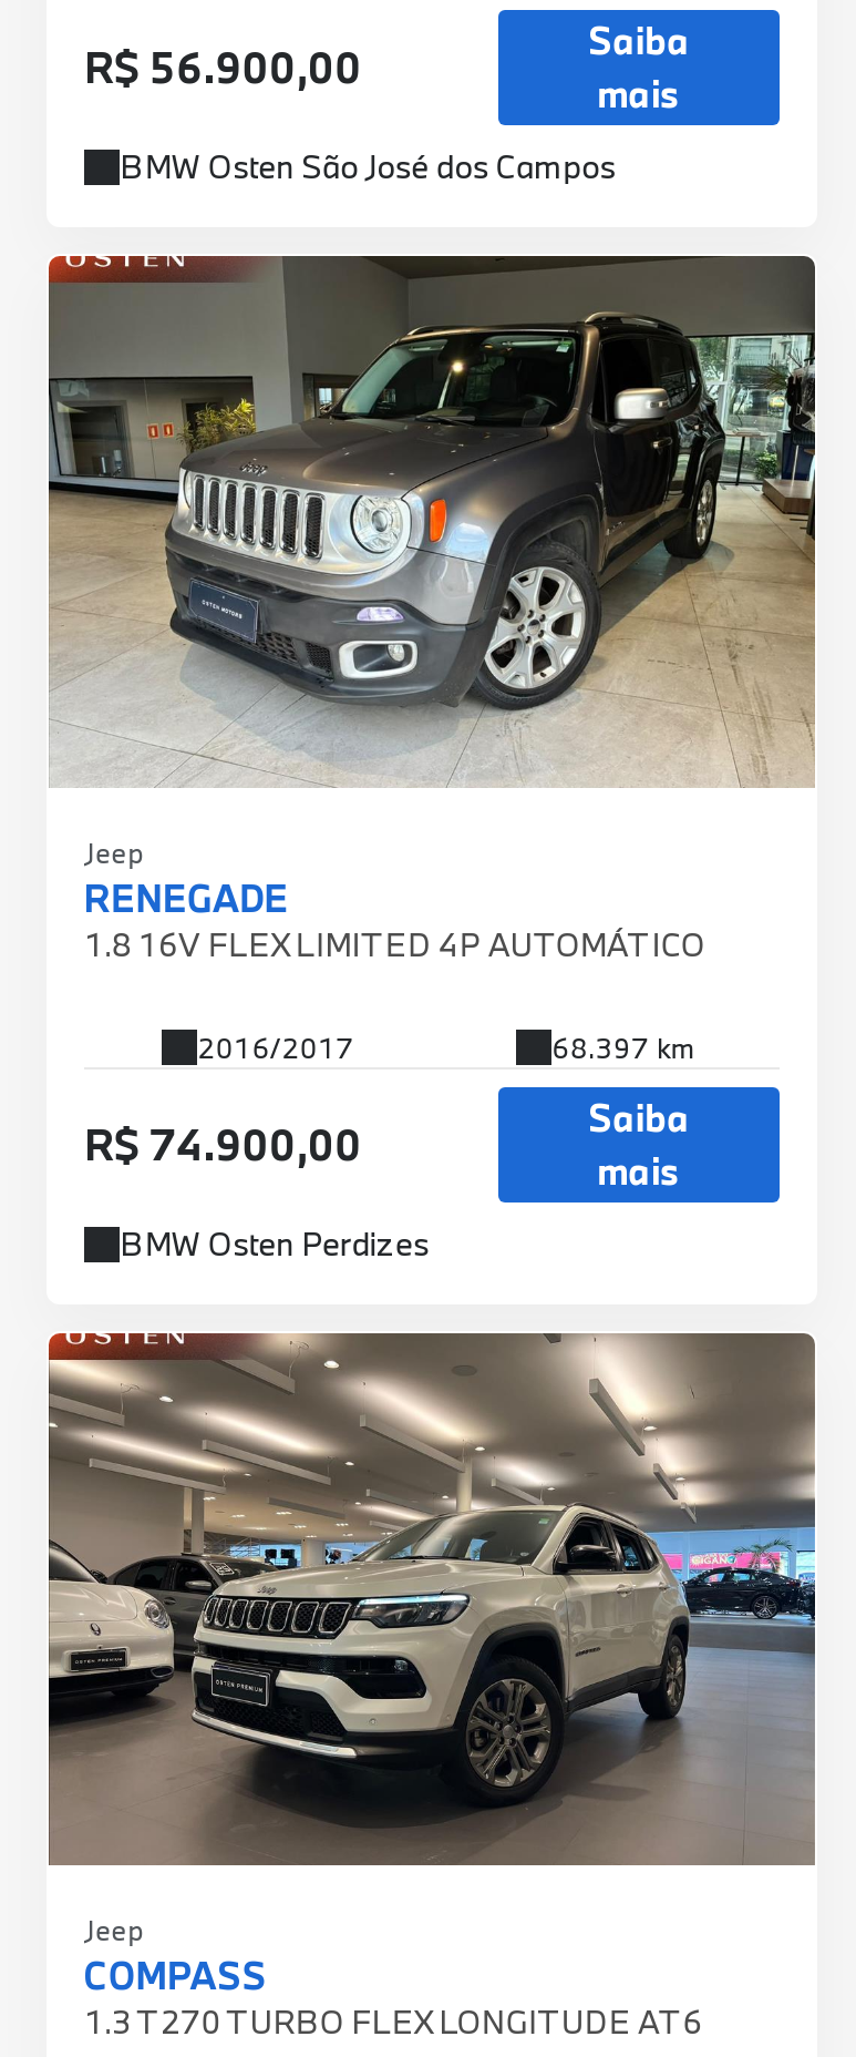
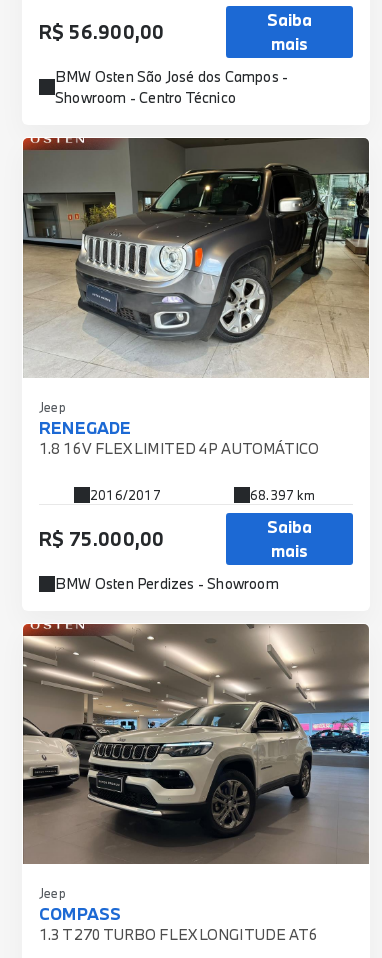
- BMW Osten São José dos Campos
+ BMW Osten São José dos Campos -
+ Showroom - Centro Técnico

- R$ 74.900,00
+ R$ 75.000,00

- BMW Osten Perdizes
+ BMW Osten Perdizes - Showroom
